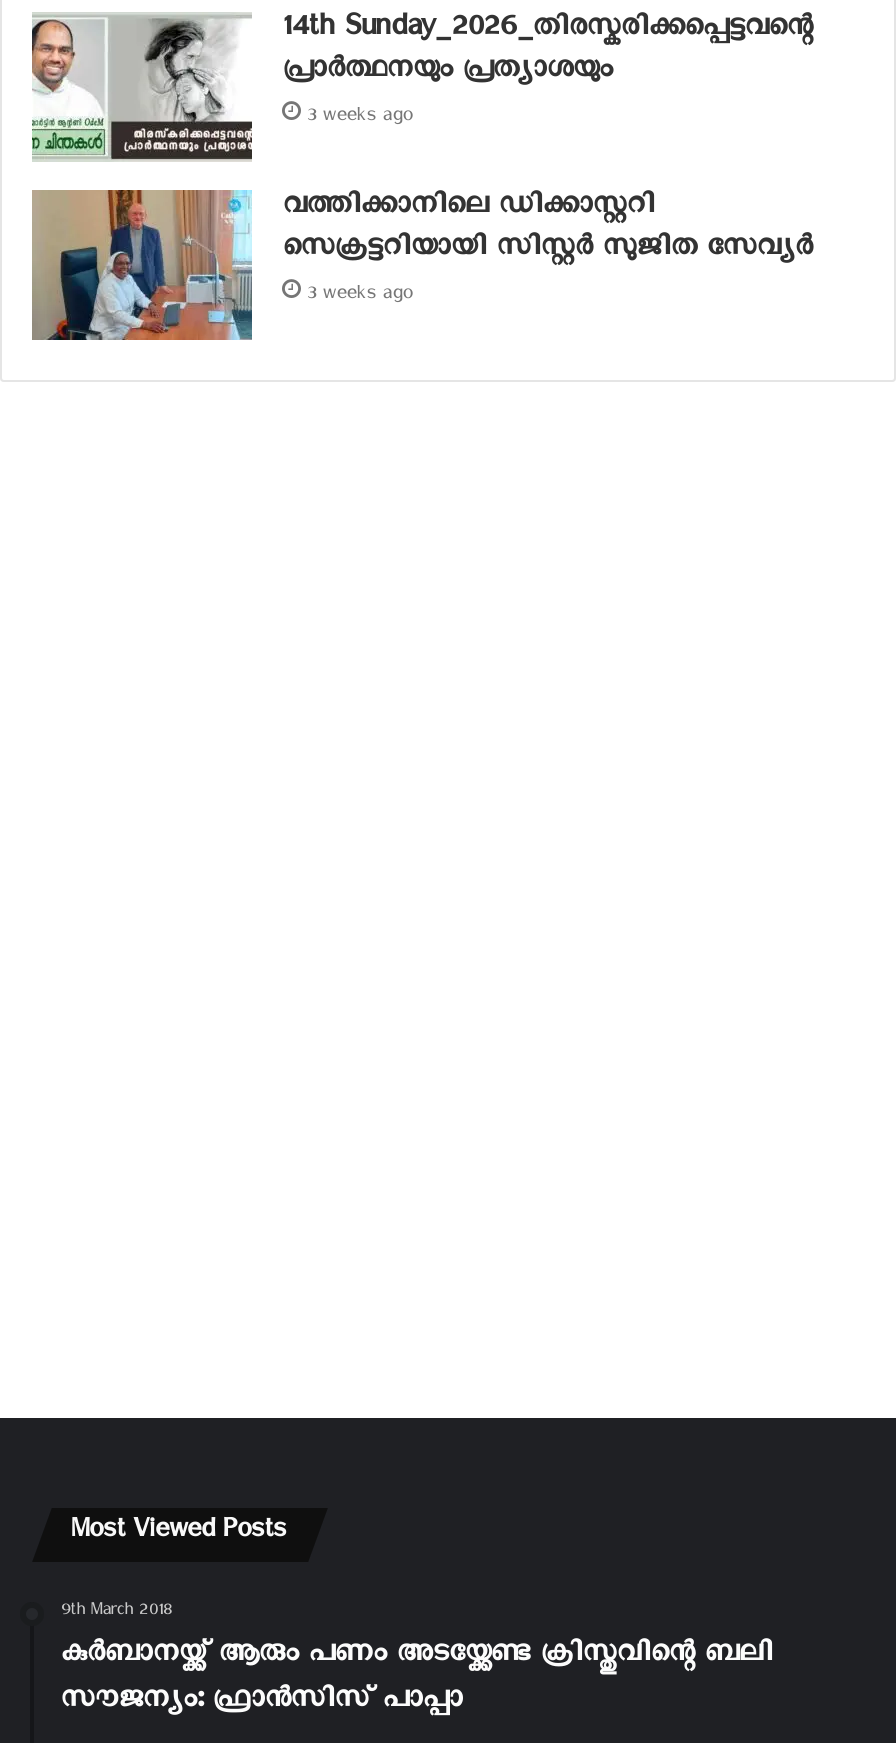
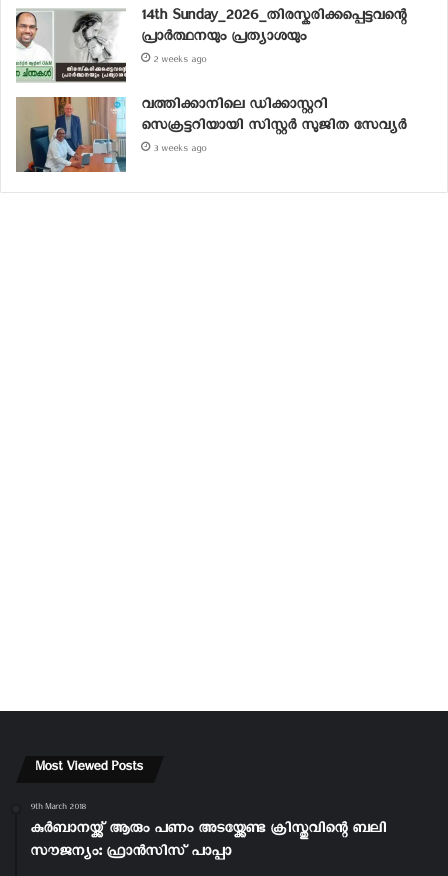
- 3 weeks ago
+ 2 weeks ago
